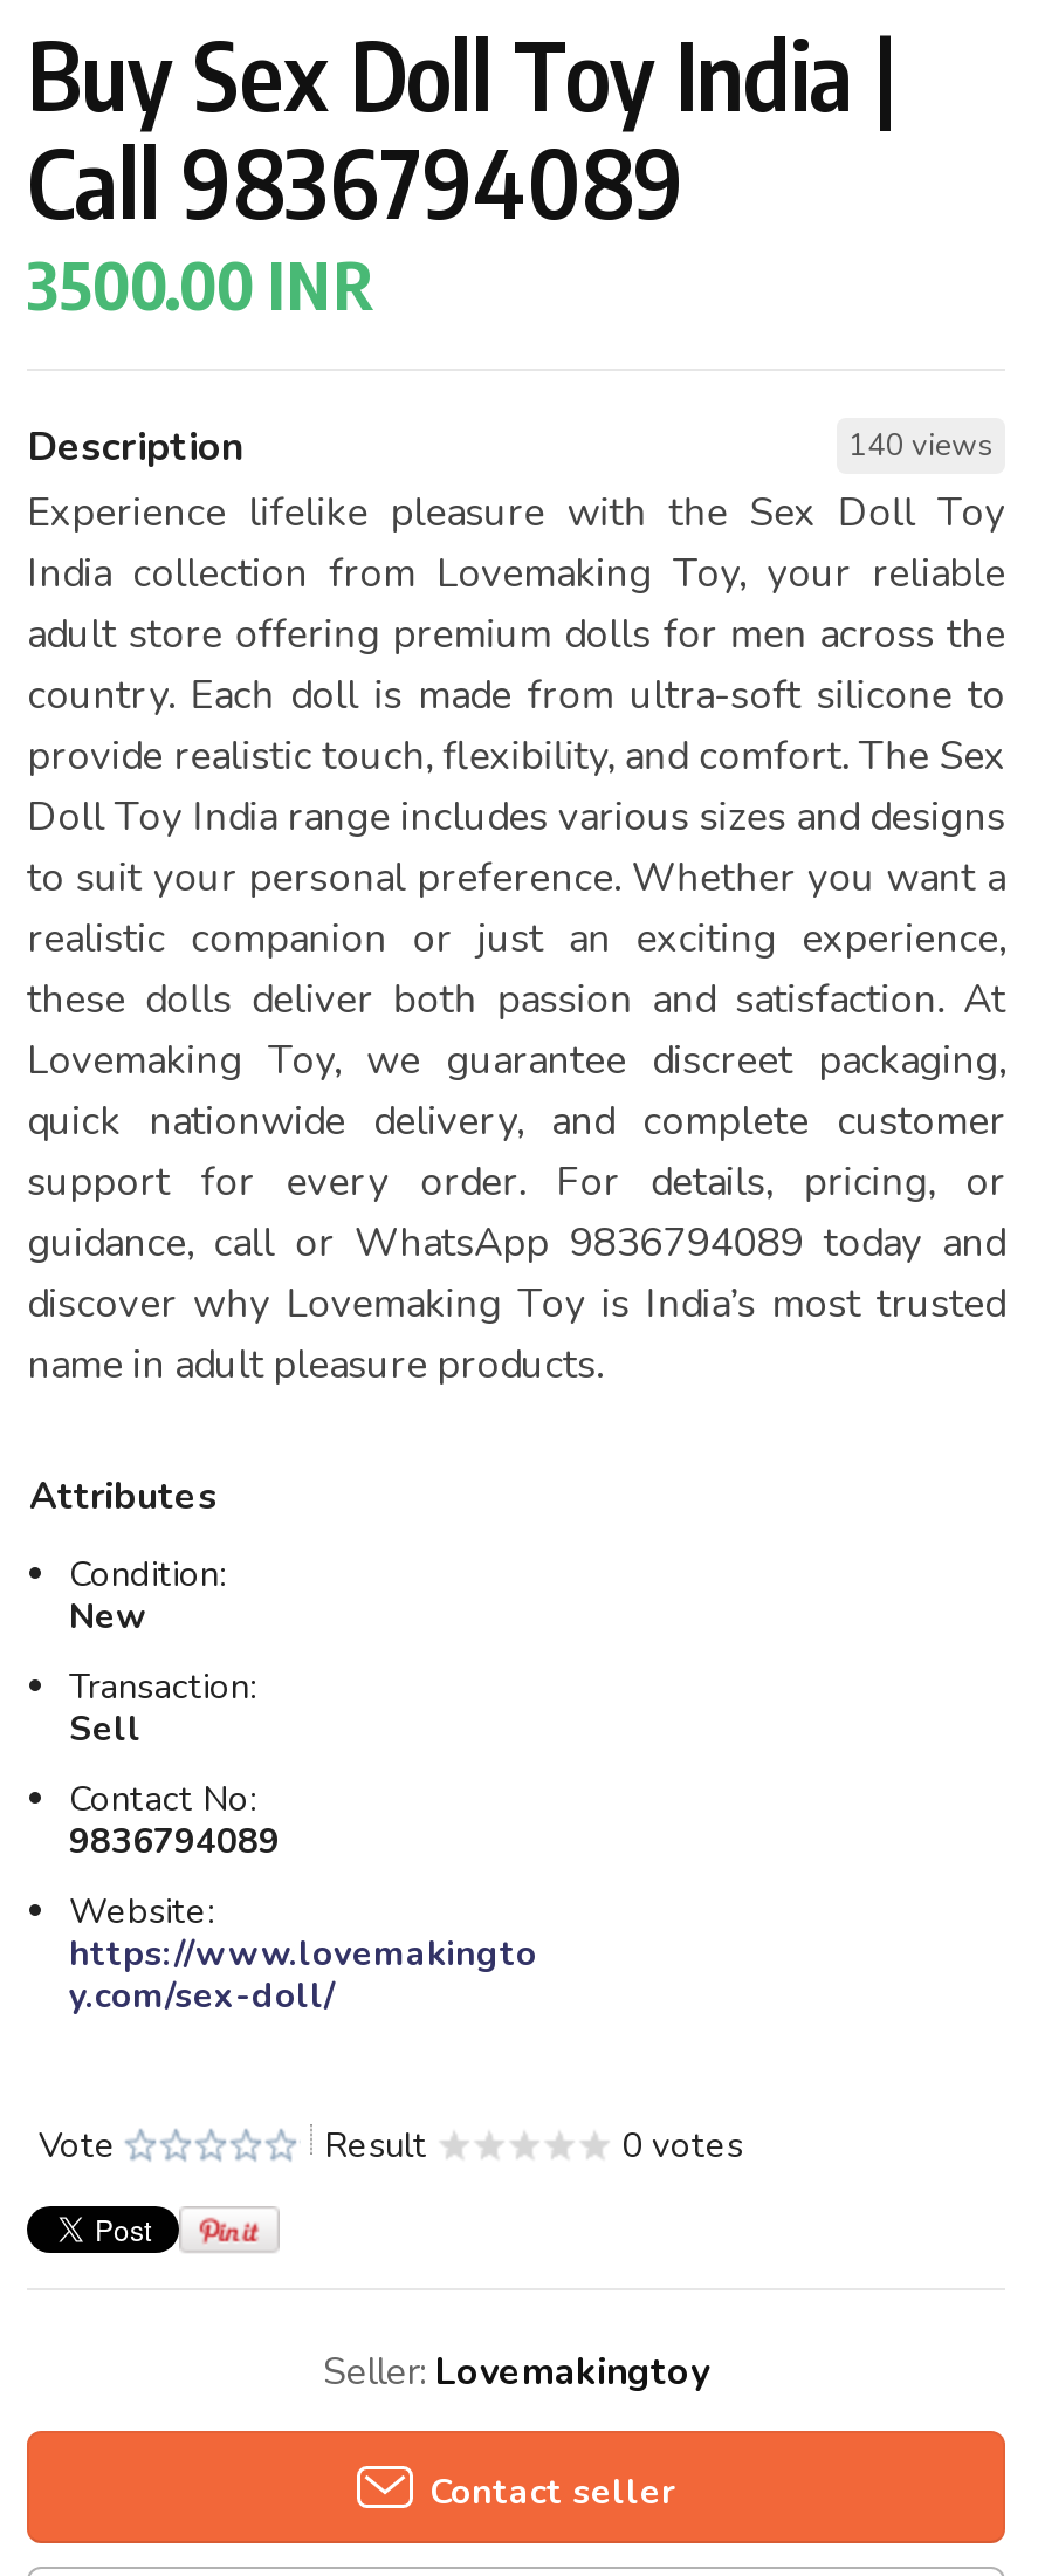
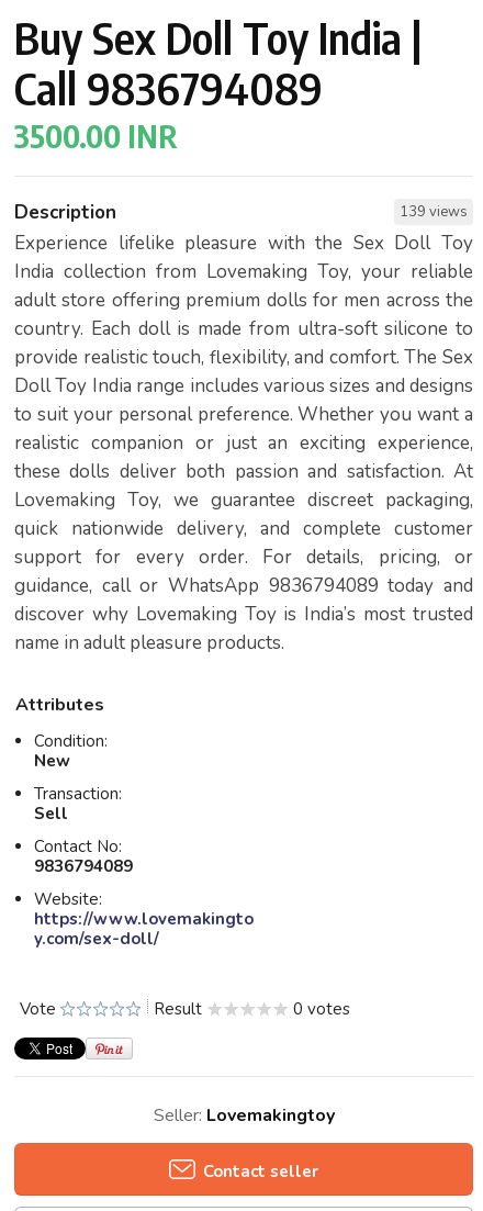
- 140 views
+ 139 views
